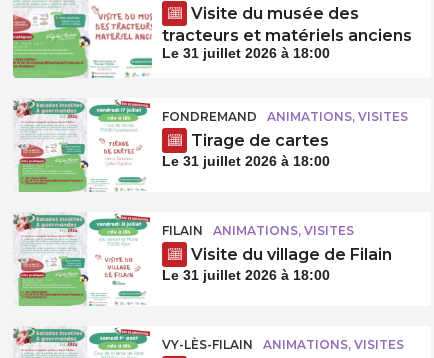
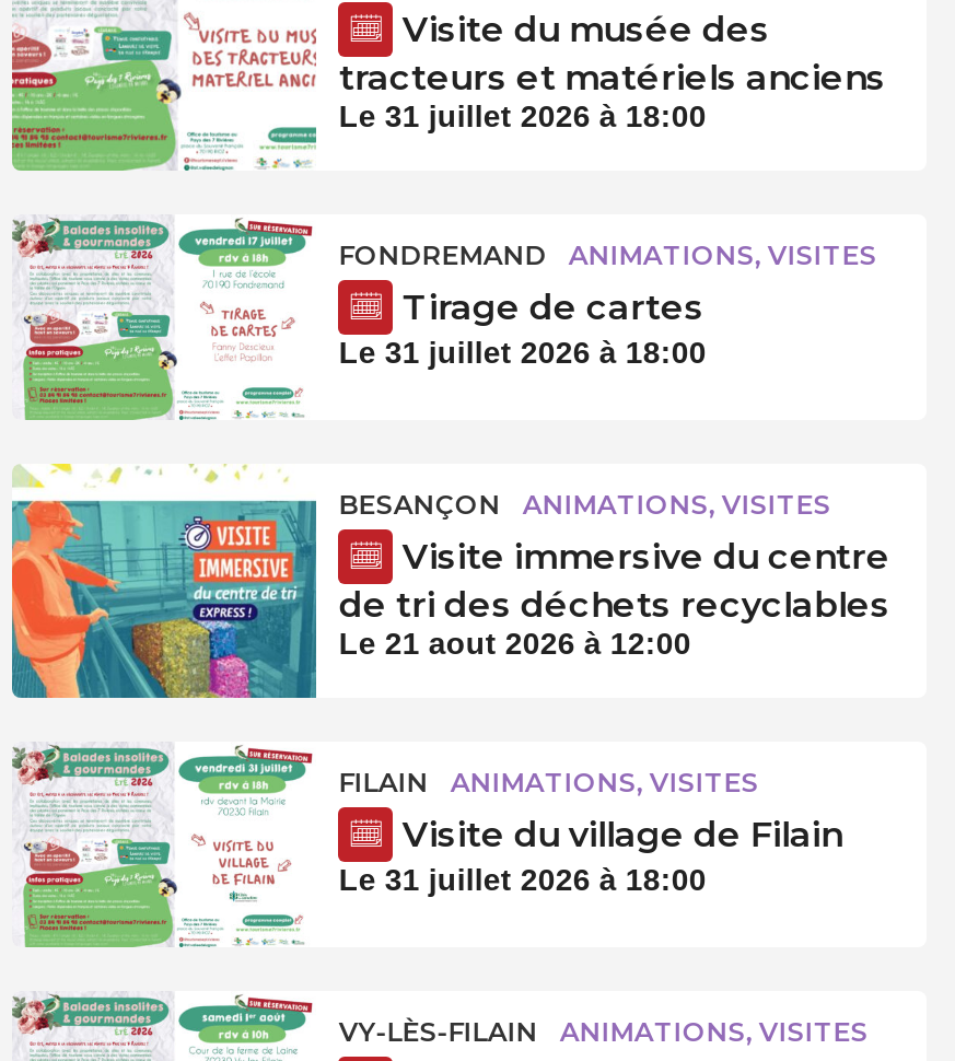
+ [image]
+ BESANÇON
+ ANIMATIONS, VISITES
+ Visite immersive du centre
+ de tri des déchets recyclables
+ Le 21 aout 2026 à 12:00
